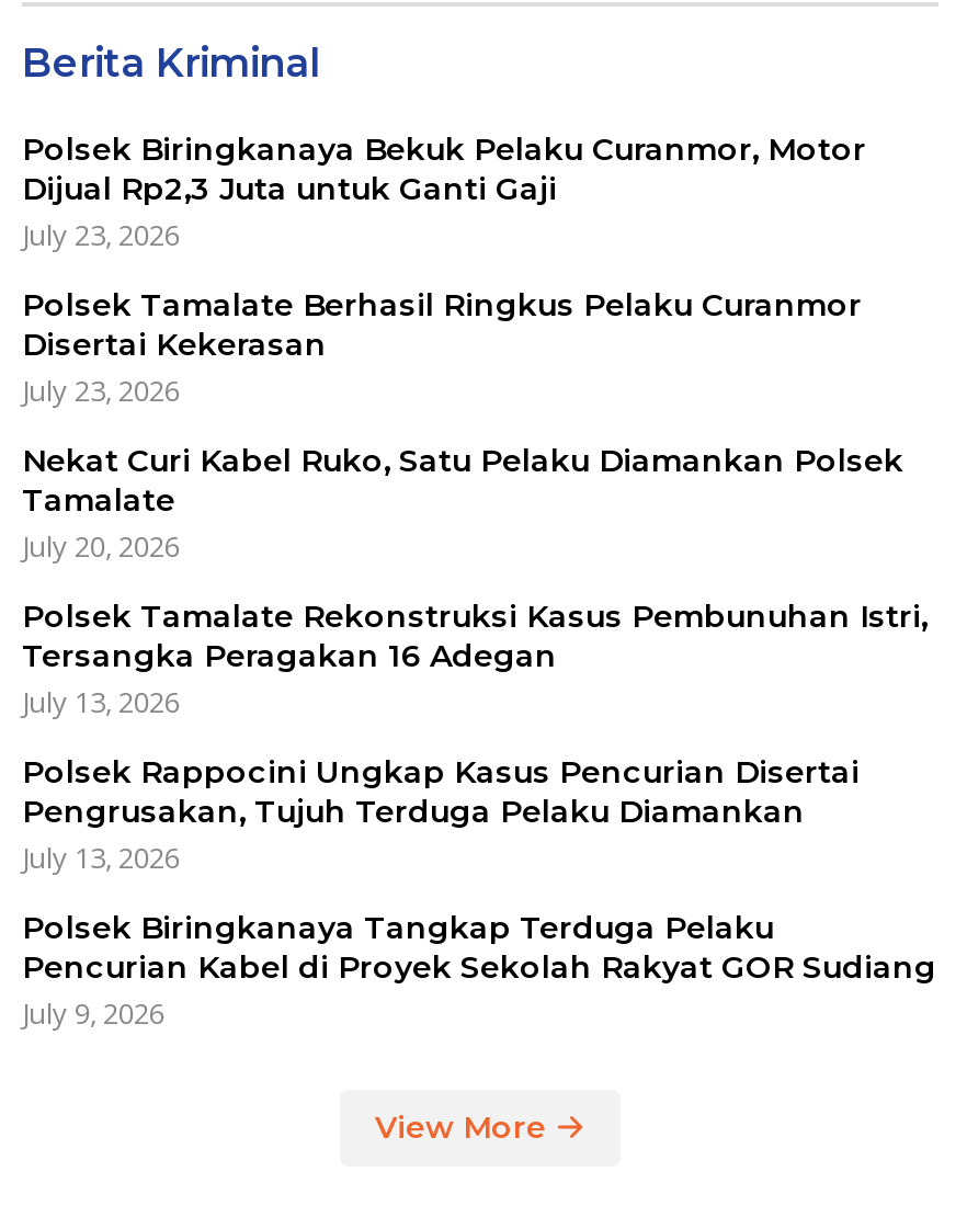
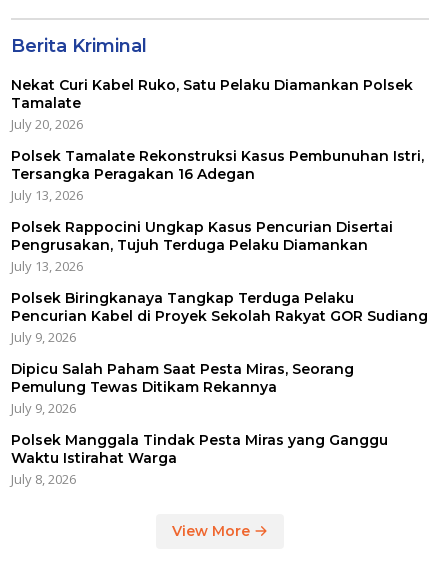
- Polsek Biringkanaya Bekuk Pelaku Curanmor, Motor
- Dijual Rp2,3 Juta untuk Ganti Gaji
- July 23, 2026
- Polsek Tamalate Berhasil Ringkus Pelaku Curanmor
- Disertai Kekerasan
- July 23, 2026

moved up: Nekat Curi Kabel Ruko, Satu Pelaku Diamankan Polsek | Tamalate | July 20, 2026 | ... | Pencurian Kabel di Proyek Sekolah Rakyat GOR Sudiang | July 9, 2026

+ Dipicu Salah Paham Saat Pesta Miras, Seorang
+ Pemulung Tewas Ditikam Rekannya
+ July 9, 2026
+ Polsek Manggala Tindak Pesta Miras yang Ganggu
+ Waktu Istirahat Warga
+ July 8, 2026
